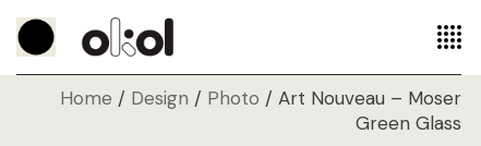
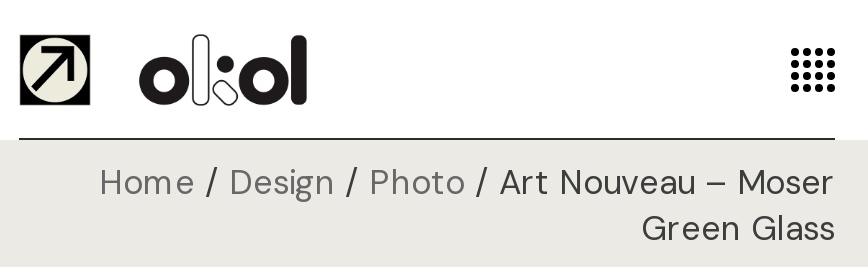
- [image]
+ [image]
